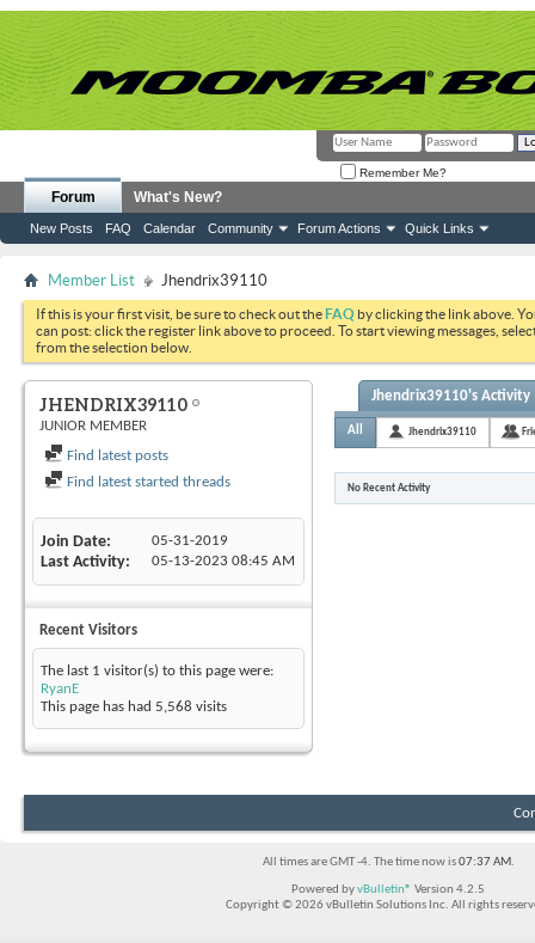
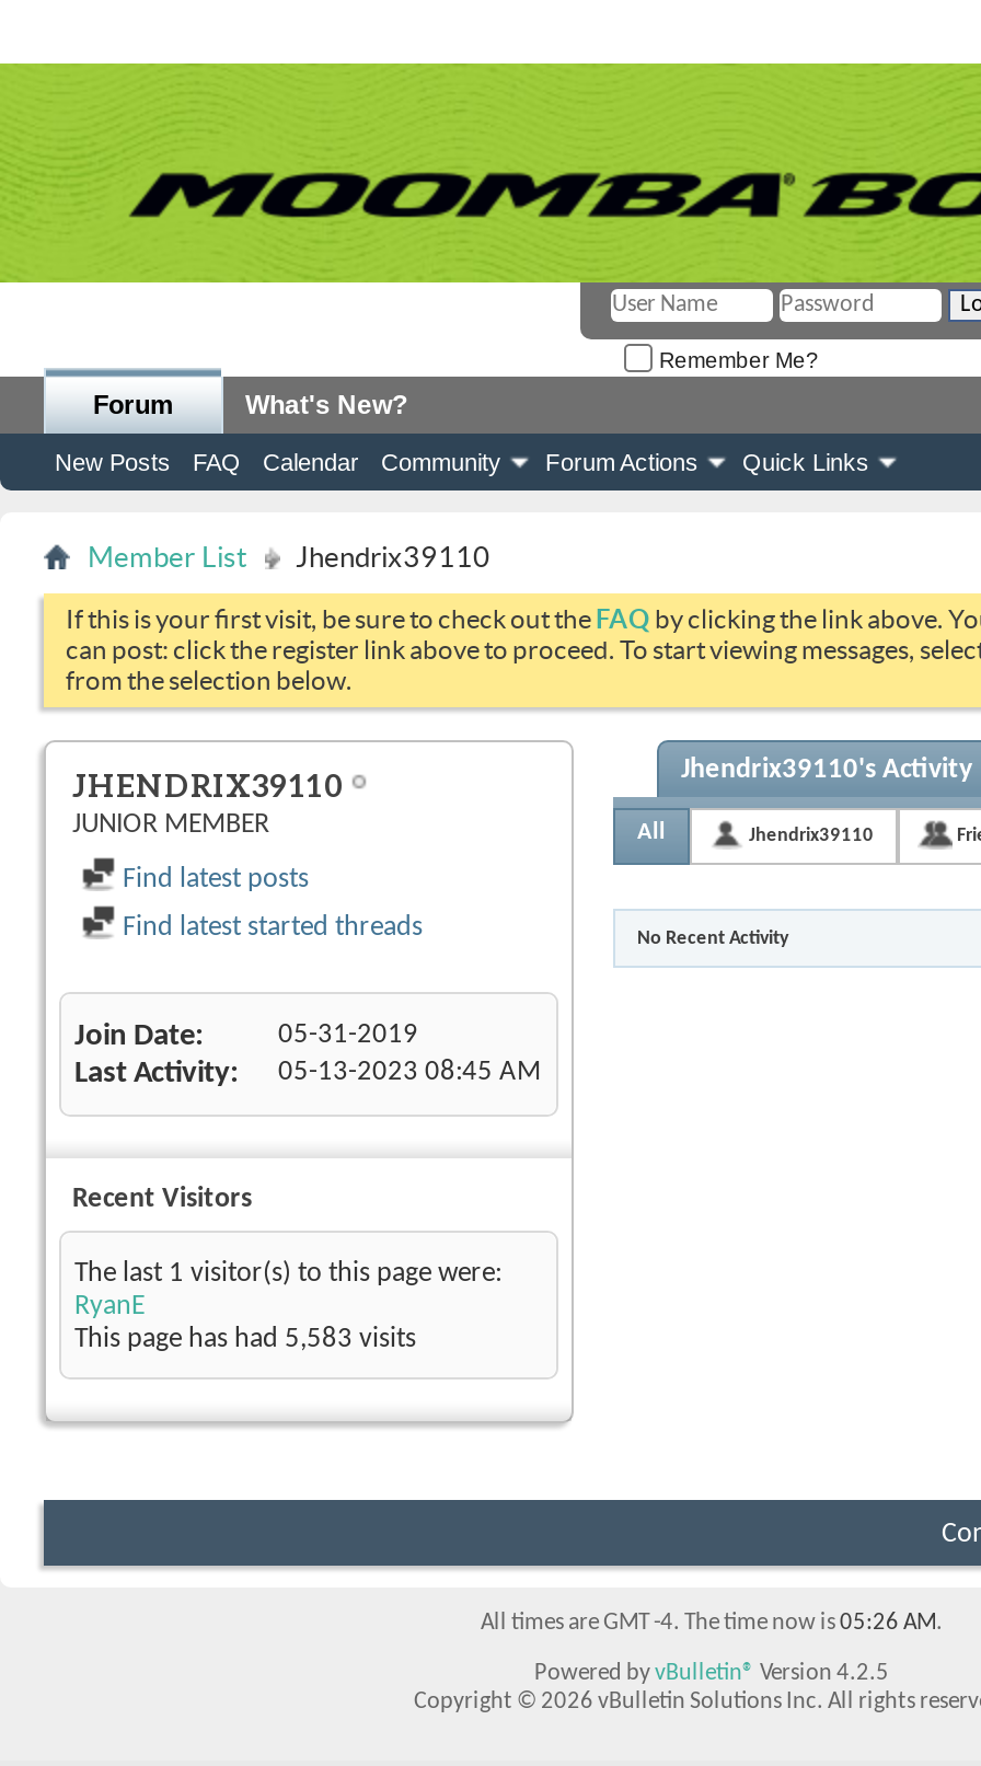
- This page has had 5,568 visits
+ This page has had 5,583 visits

- All times are GMT -4. The time now is 07:37 AM.
+ All times are GMT -4. The time now is 05:26 AM.
